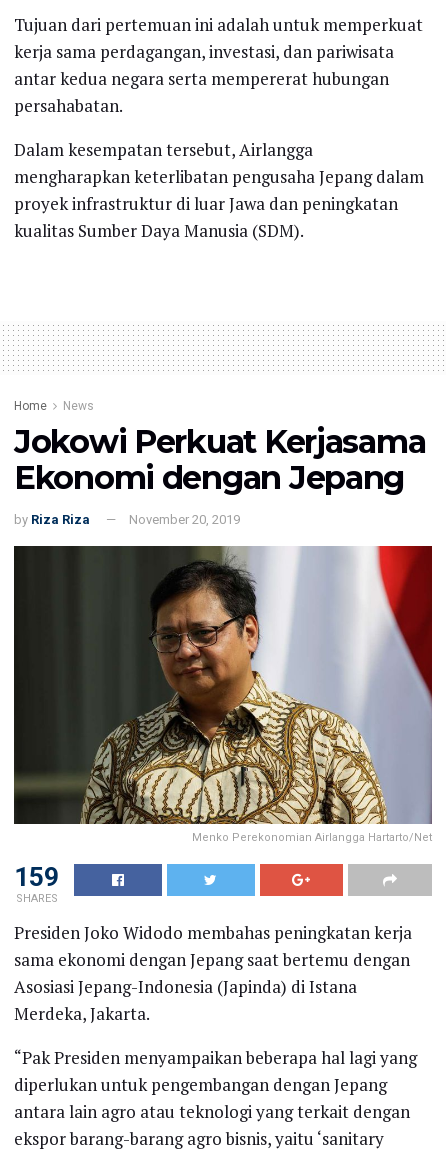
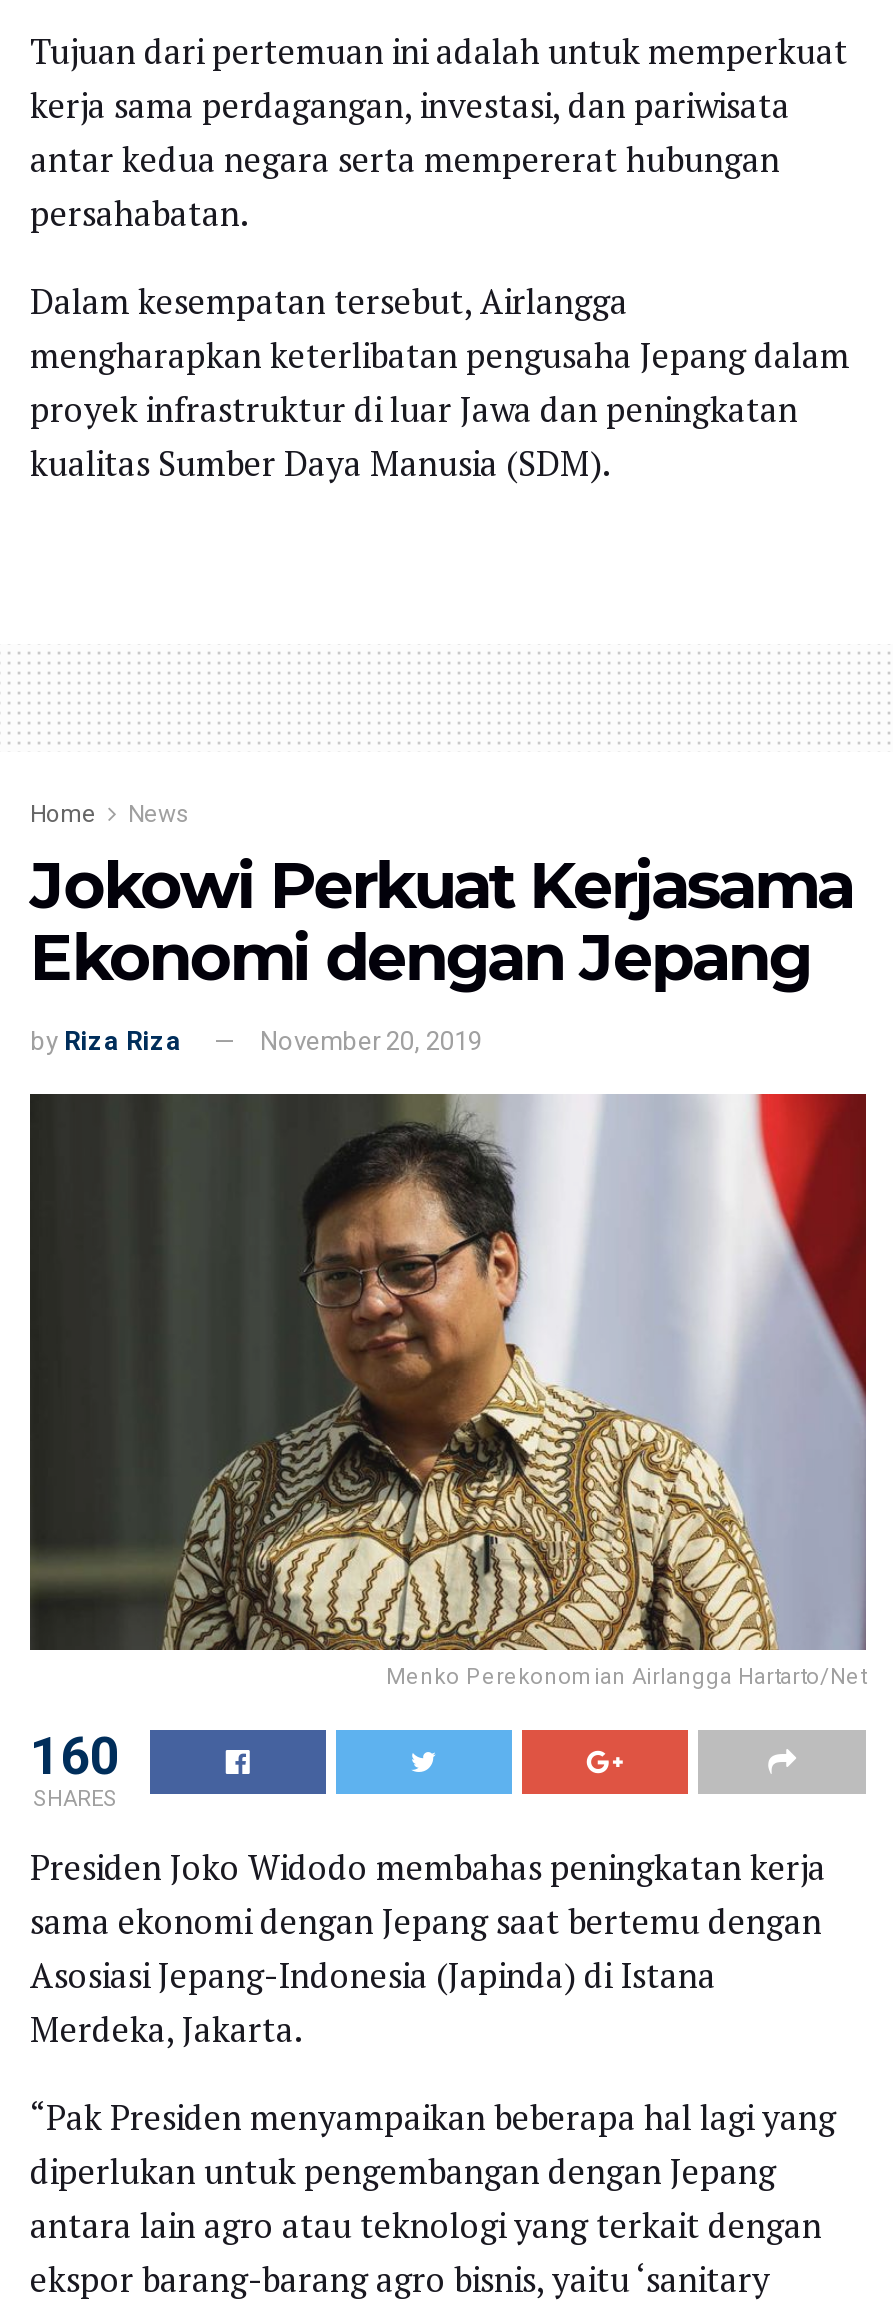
- 159
+ 160
